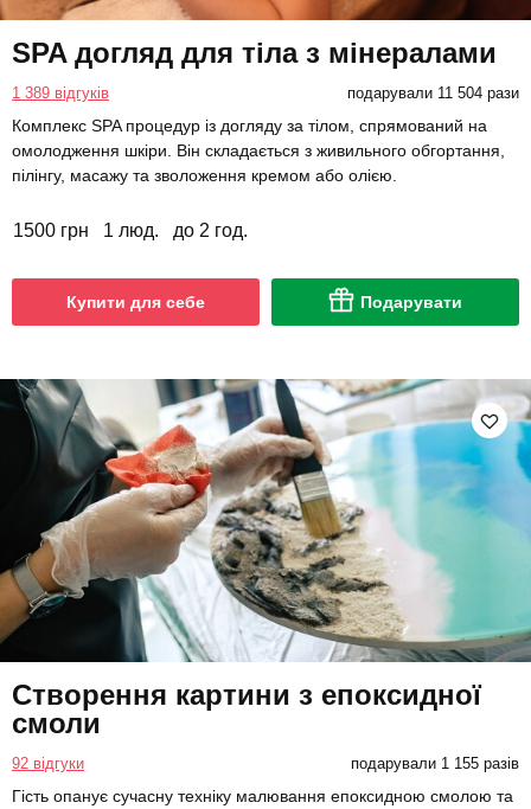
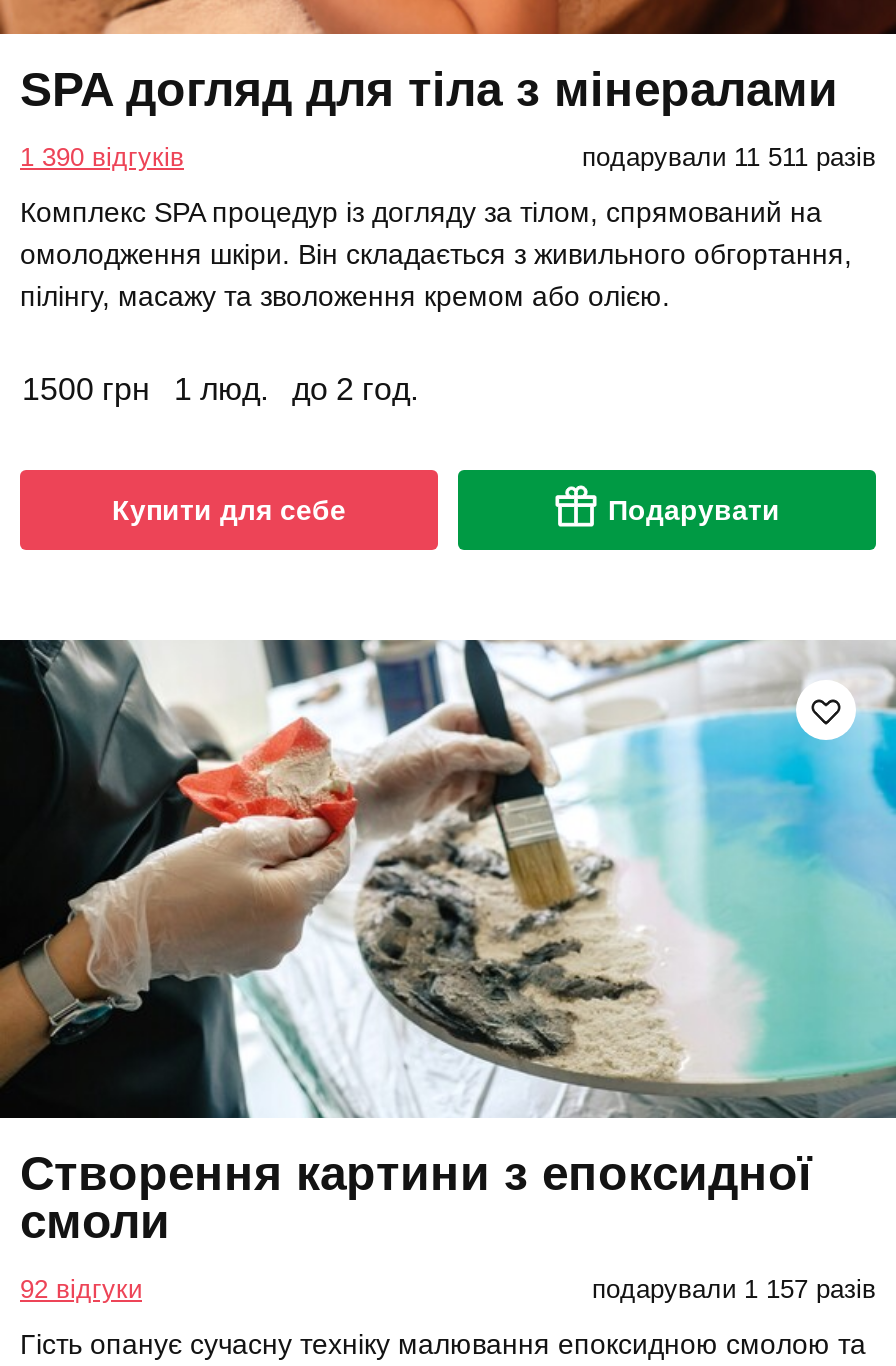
- 1 389 відгуків
+ 1 390 відгуків

- подарували 11 504 рази
+ подарували 11 511 разів

- подарували 1 155 разів
+ подарували 1 157 разів
